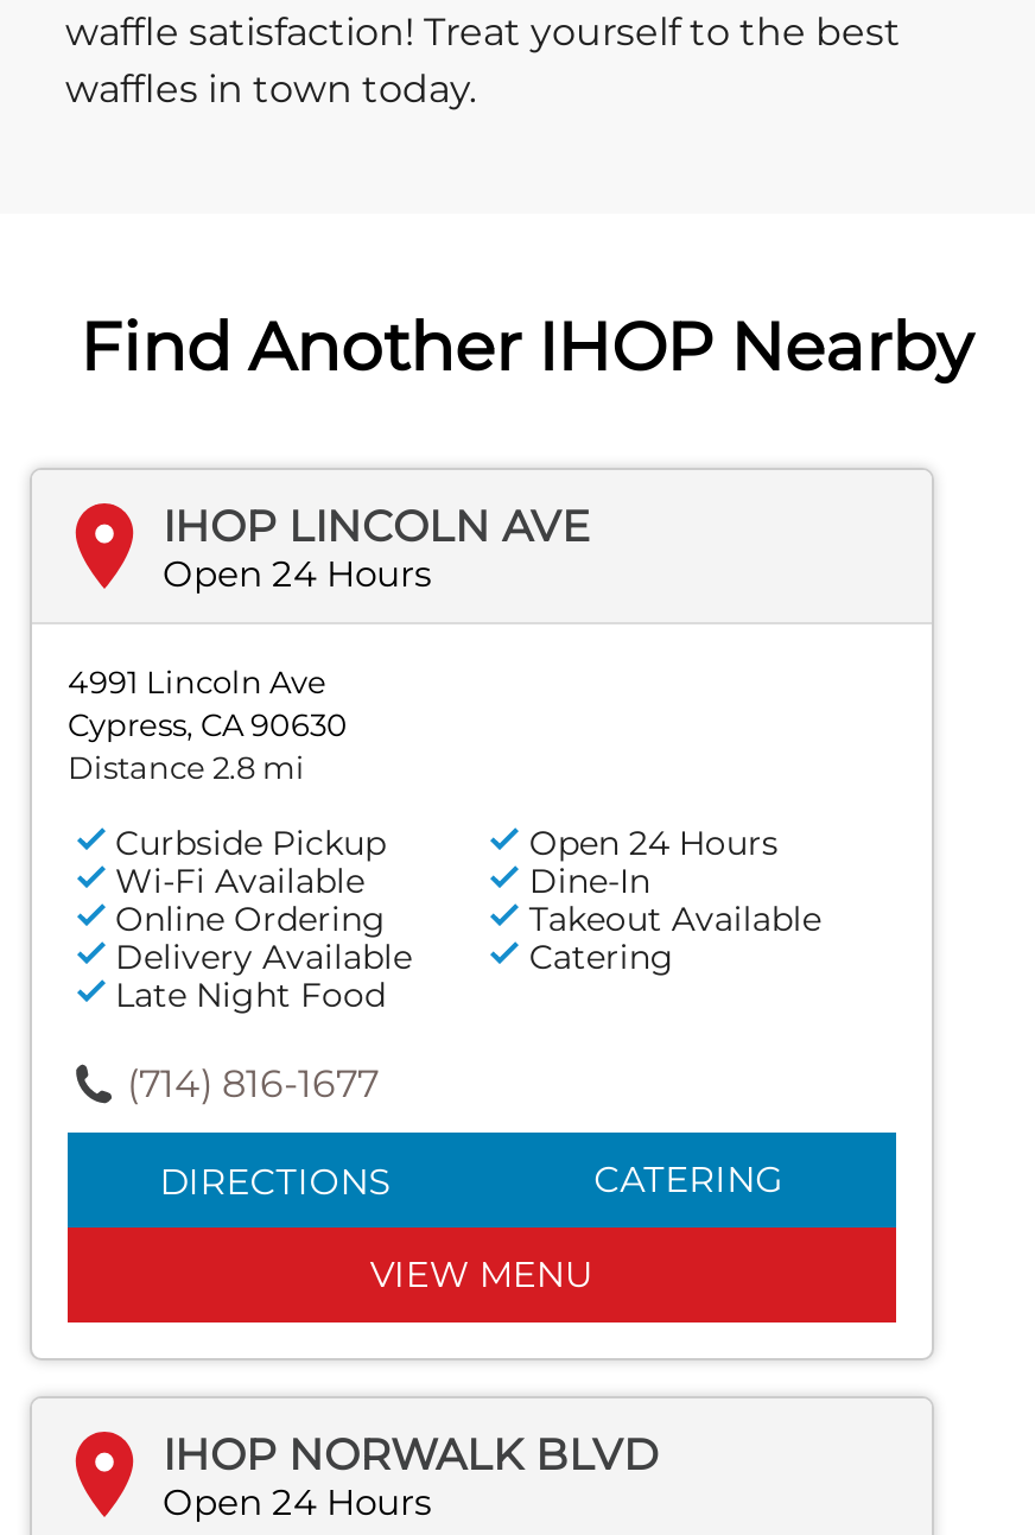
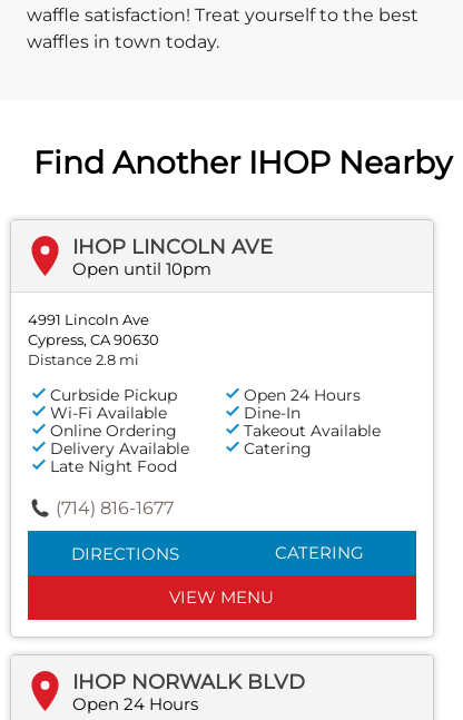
- Open 24 Hours
+ Open until 10pm
